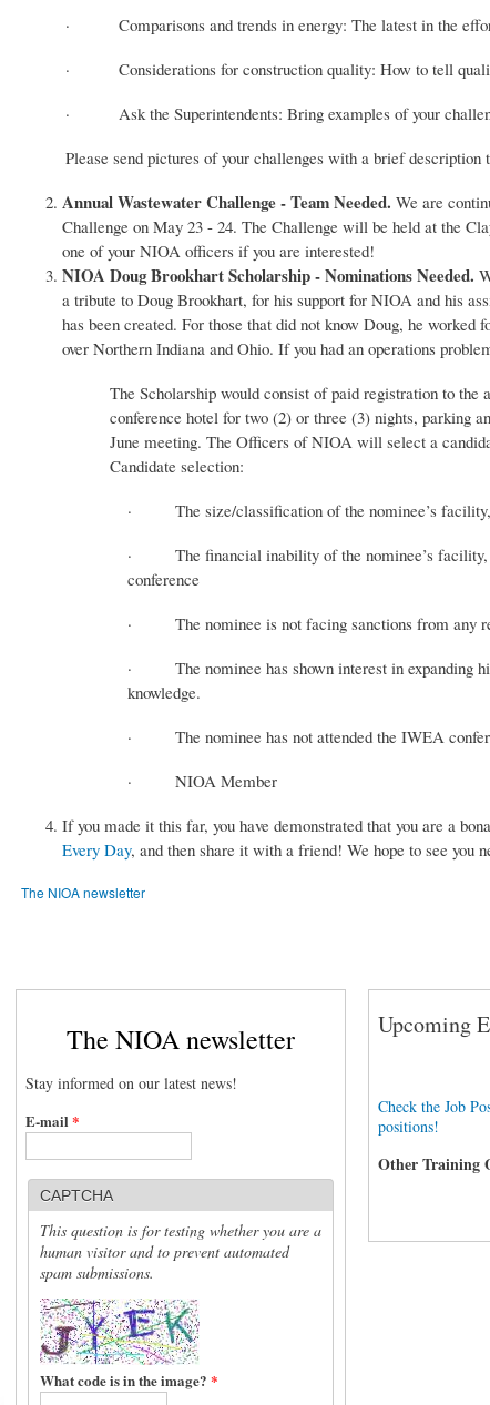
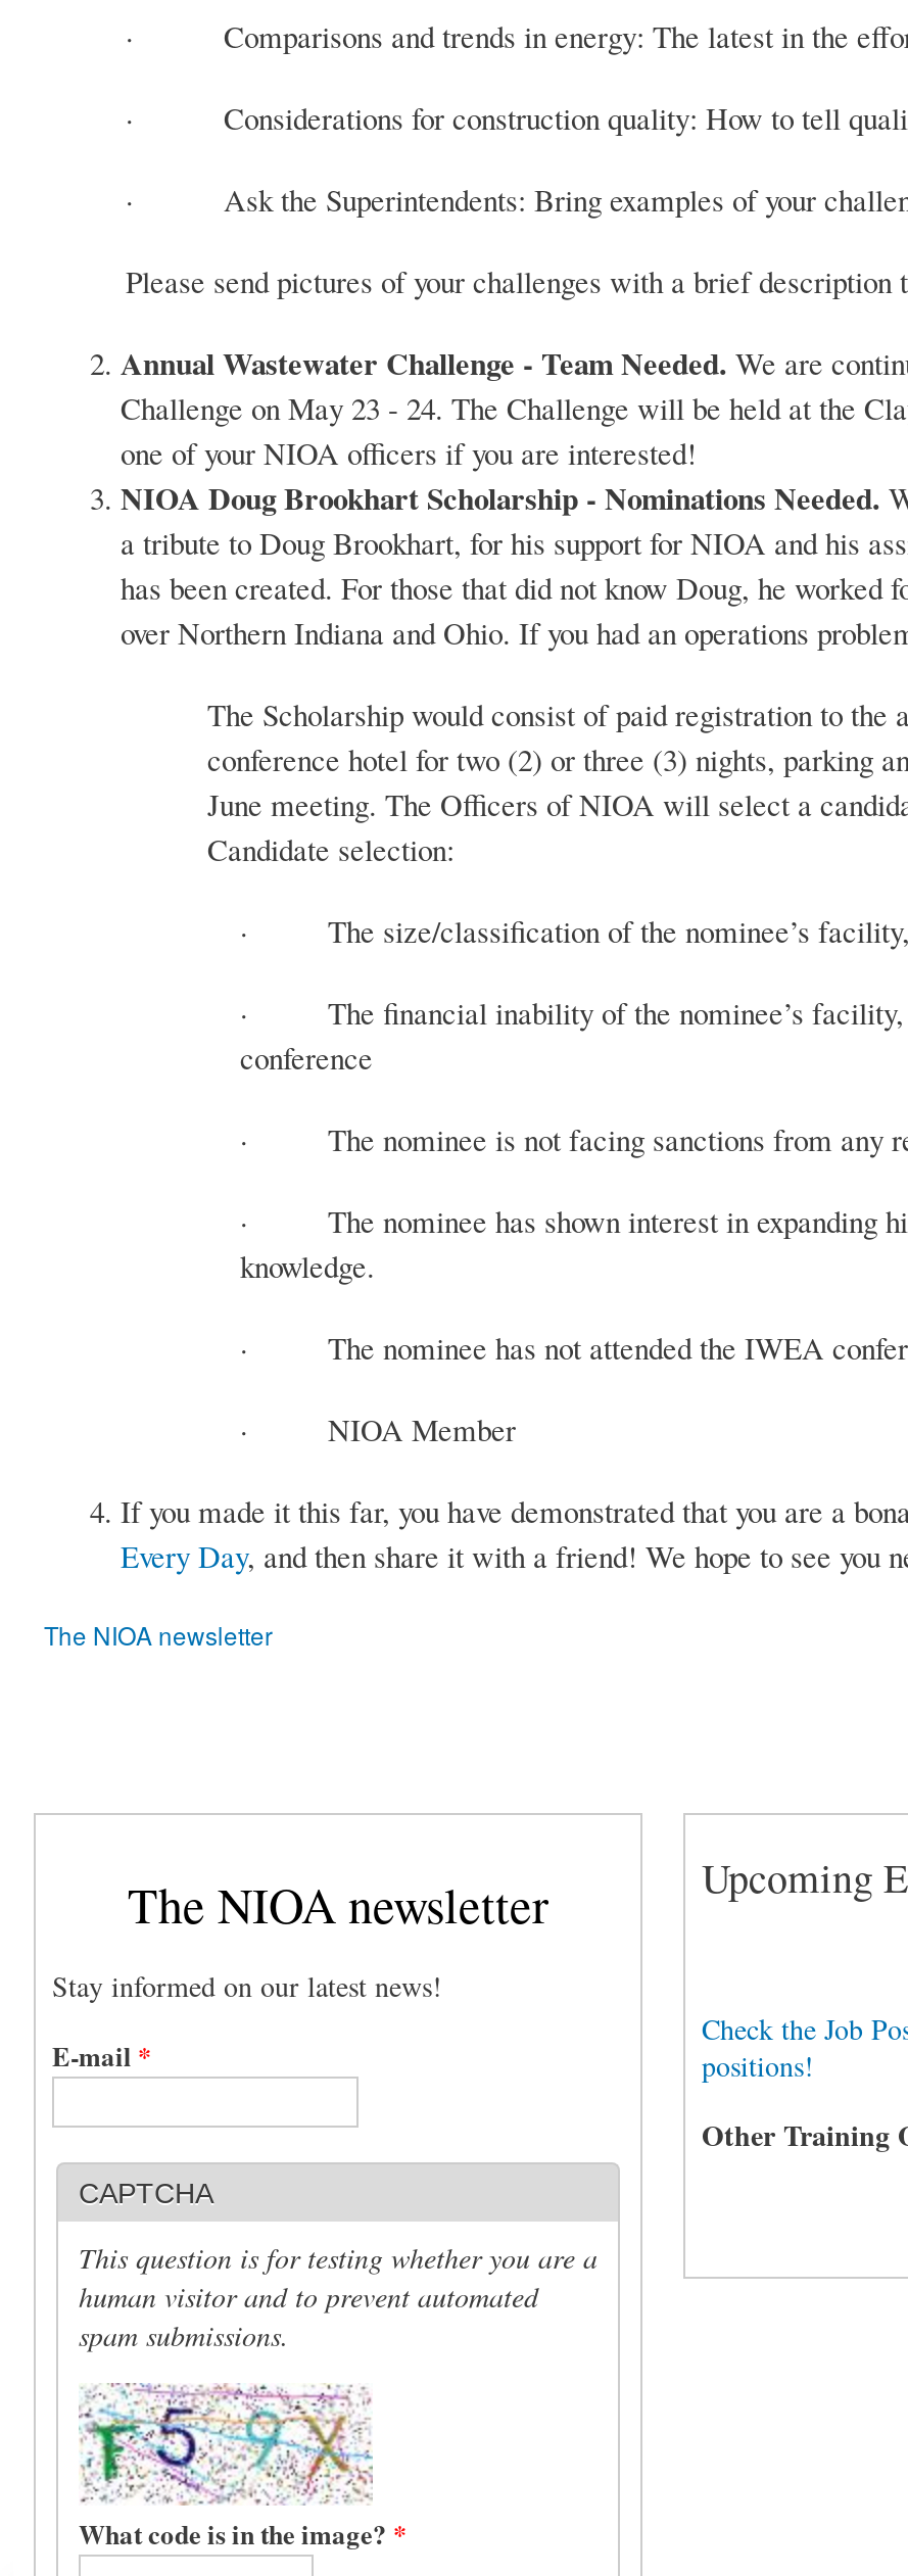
- [image]
+ [image]
